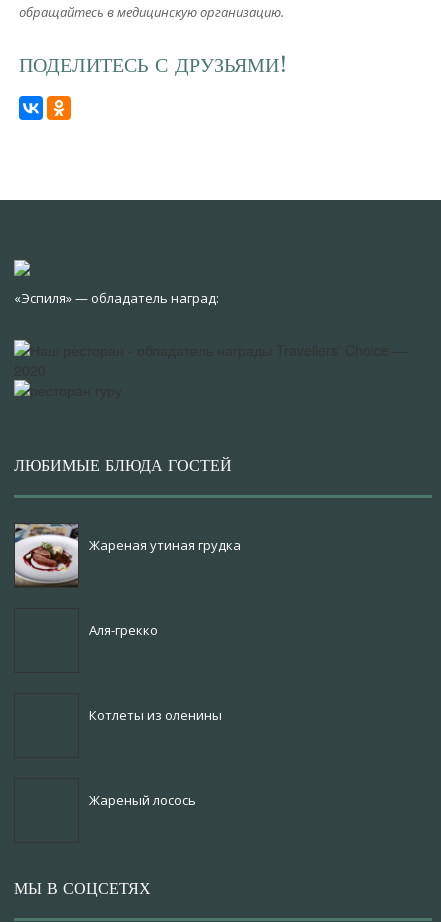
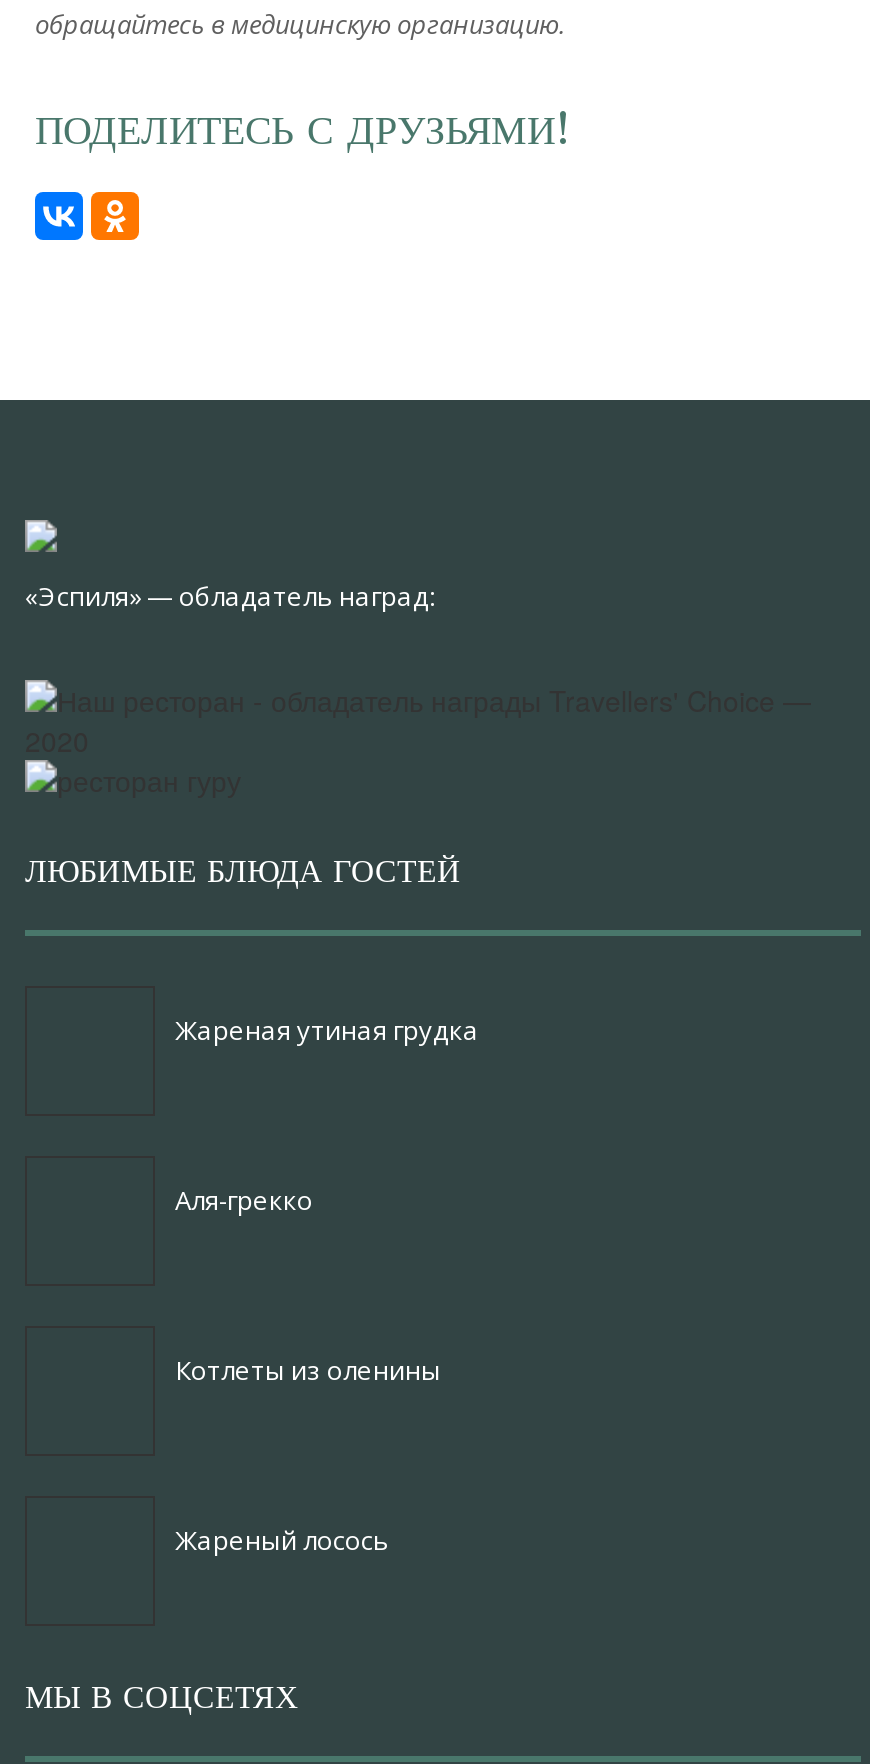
- [image]
